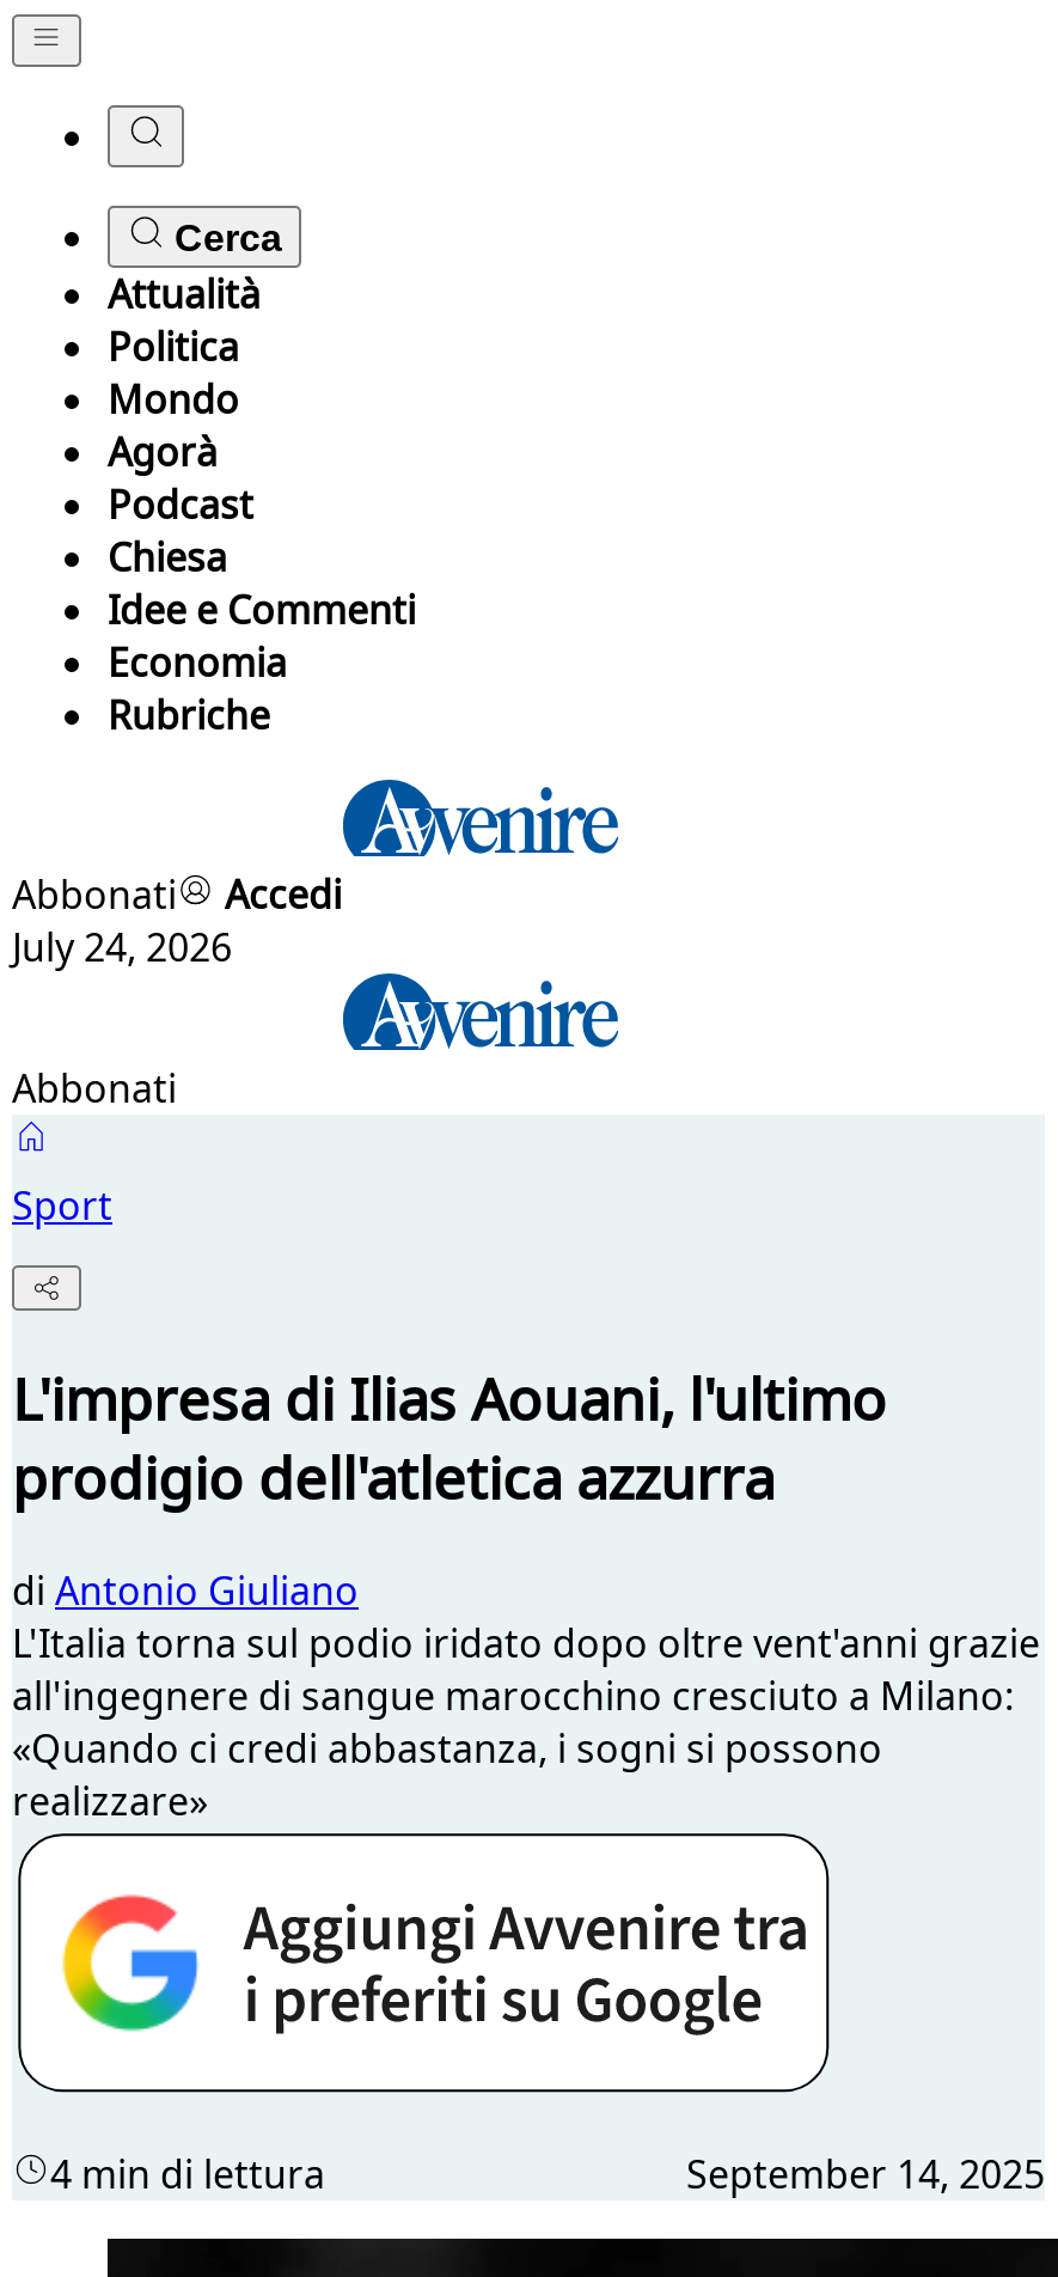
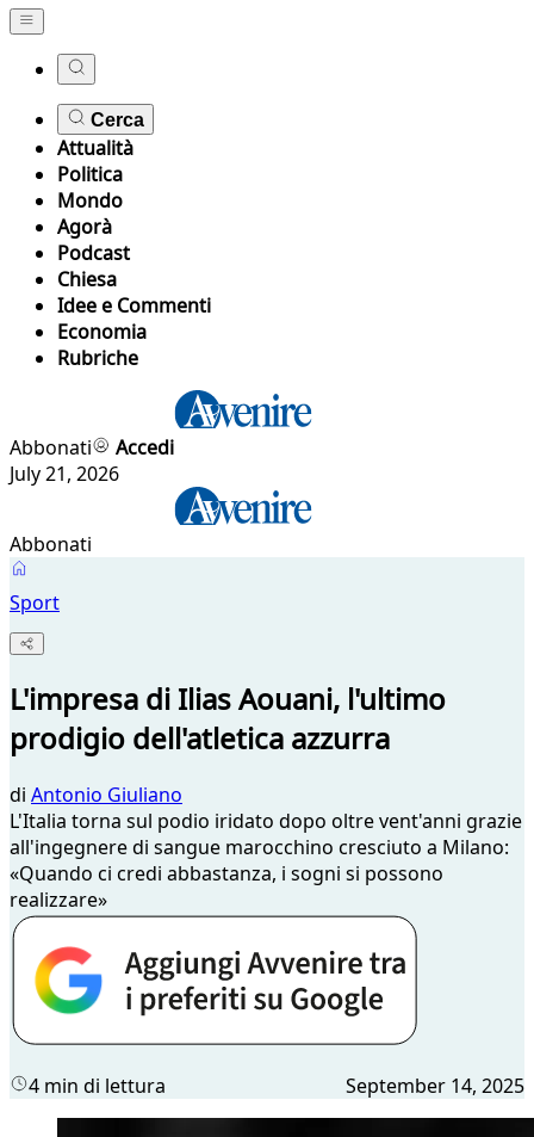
- July 24, 2026
+ July 21, 2026
